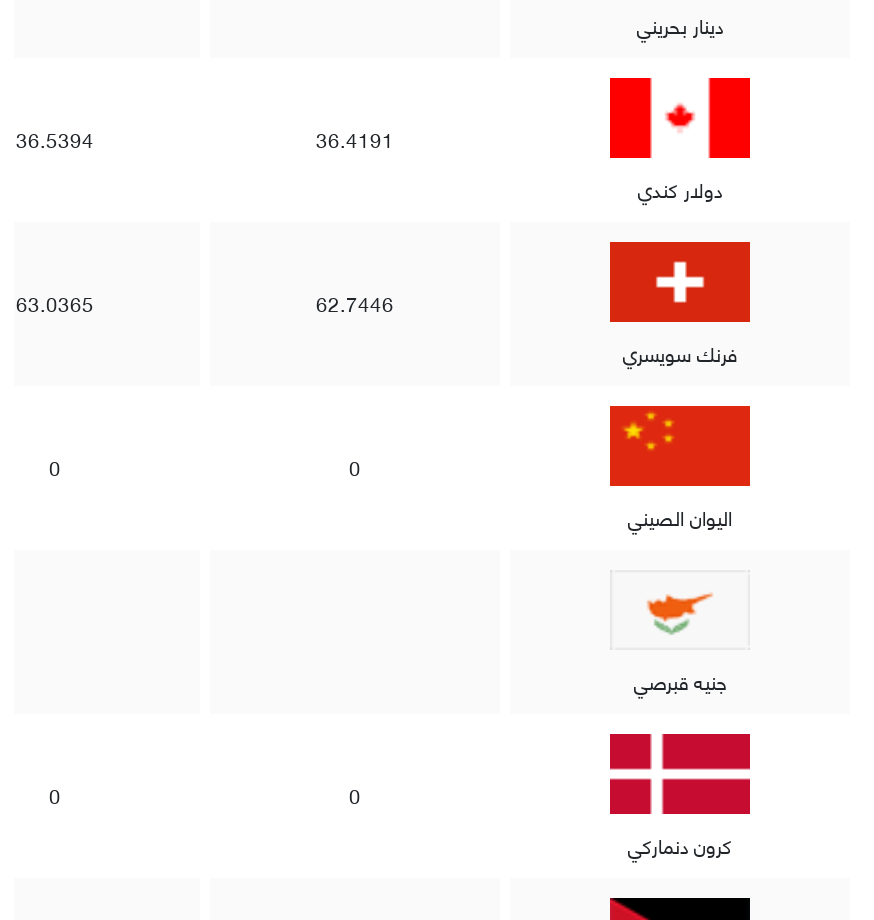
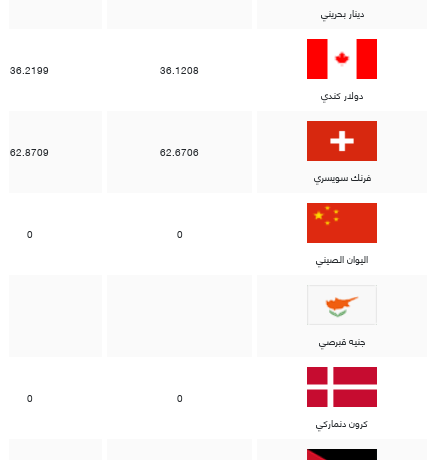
- 36.5394
+ 36.2199

- 36.4191
+ 36.1208

- 63.0365
+ 62.8709

- 62.7446
+ 62.6706
